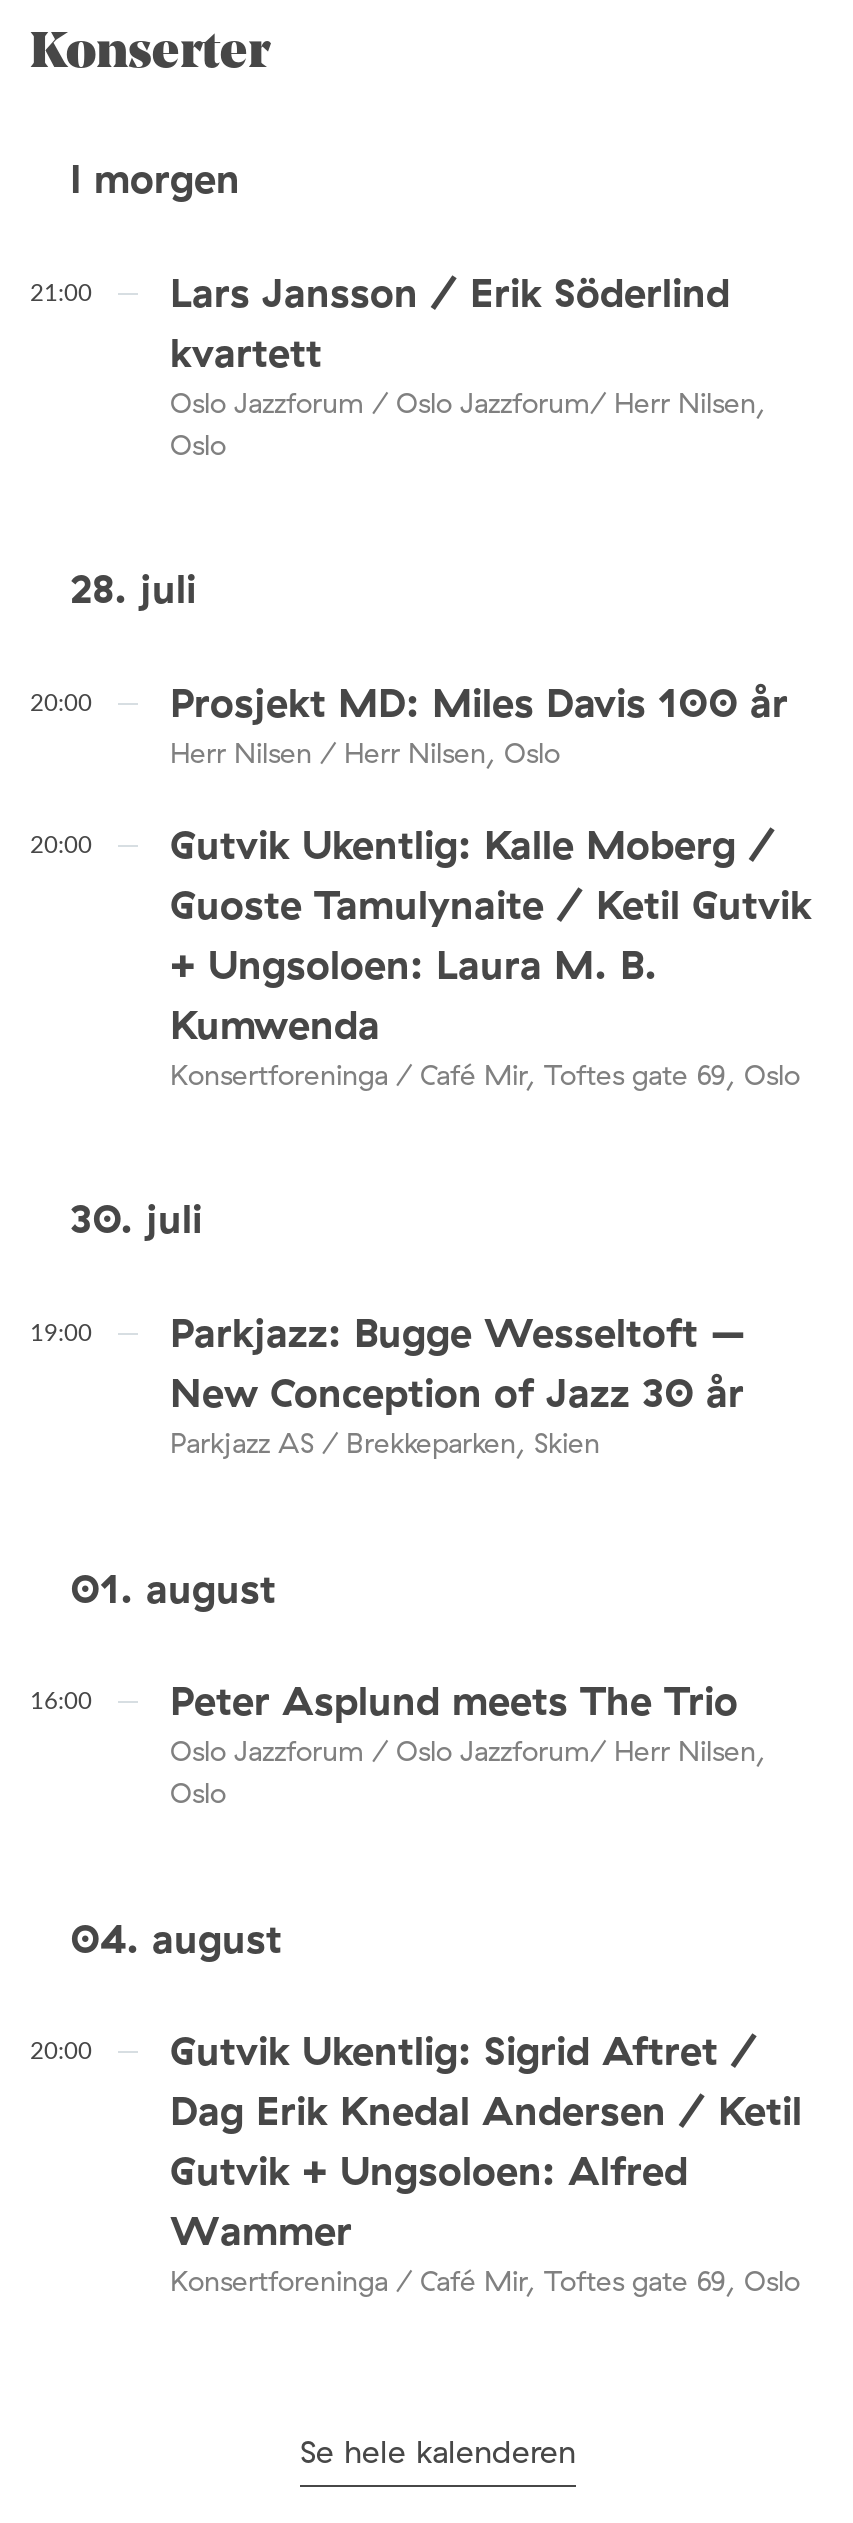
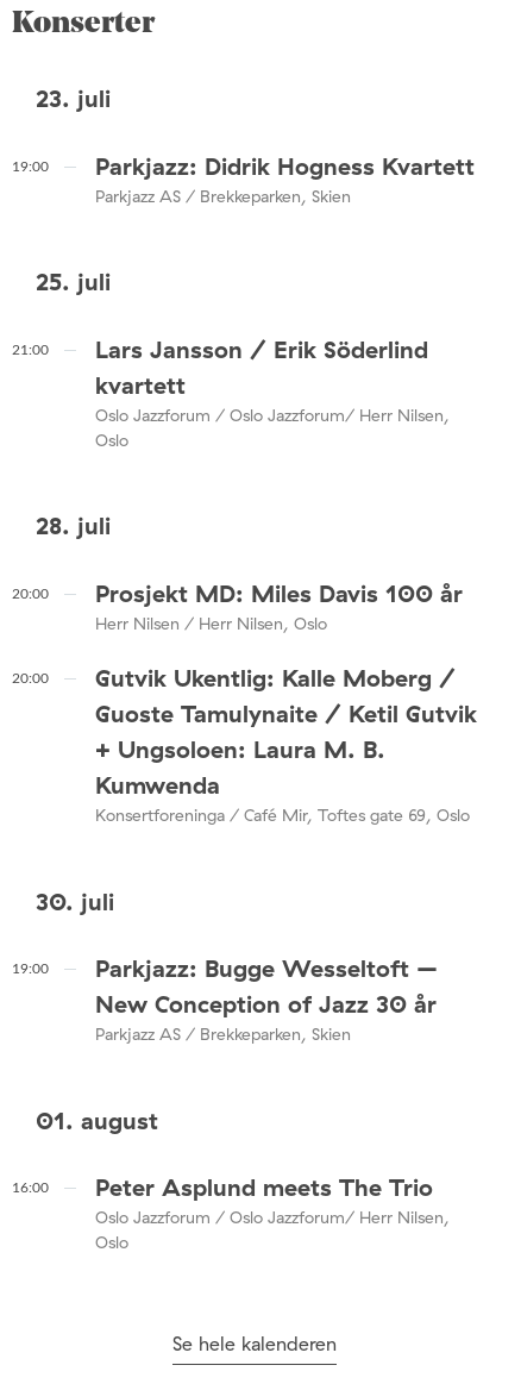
- I morgen
+ 23. juli
+ 19:00
+ Parkjazz: Didrik Hogness Kvartett
+ Parkjazz AS / Brekkeparken, Skien
+ 25. juli

moved down: 21:00 | Lars Jansson / Erik Söderlind | kvartett | ... | Oslo Jazzforum / Oslo Jazzforum/ Herr Nilsen, | Oslo

- 04. august
- 20:00
- Gutvik Ukentlig: Sigrid Aftret /
- Dag Erik Knedal Andersen / Ketil
- Gutvik + Ungsoloen: Alfred
- Wammer
- Konsertforeninga / Café Mir, Toftes gate 69, Oslo
